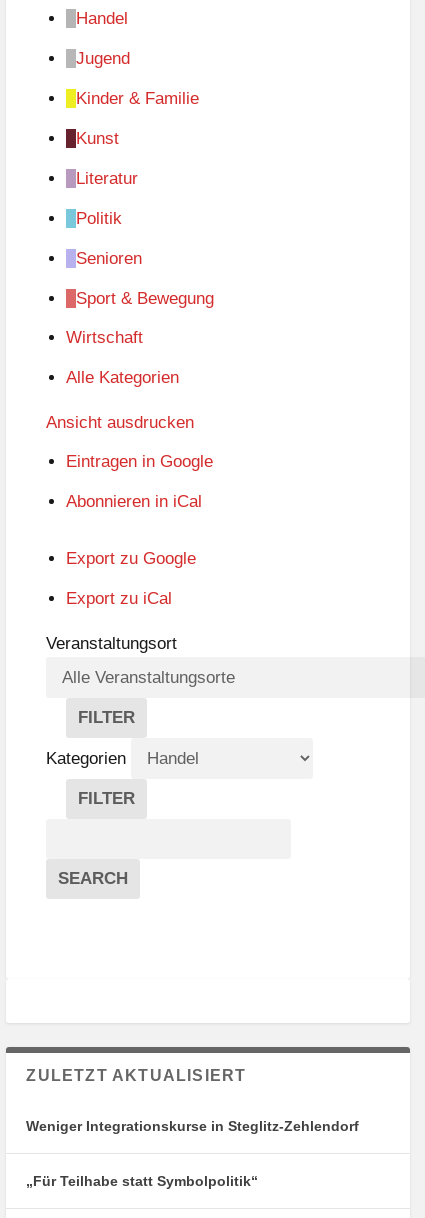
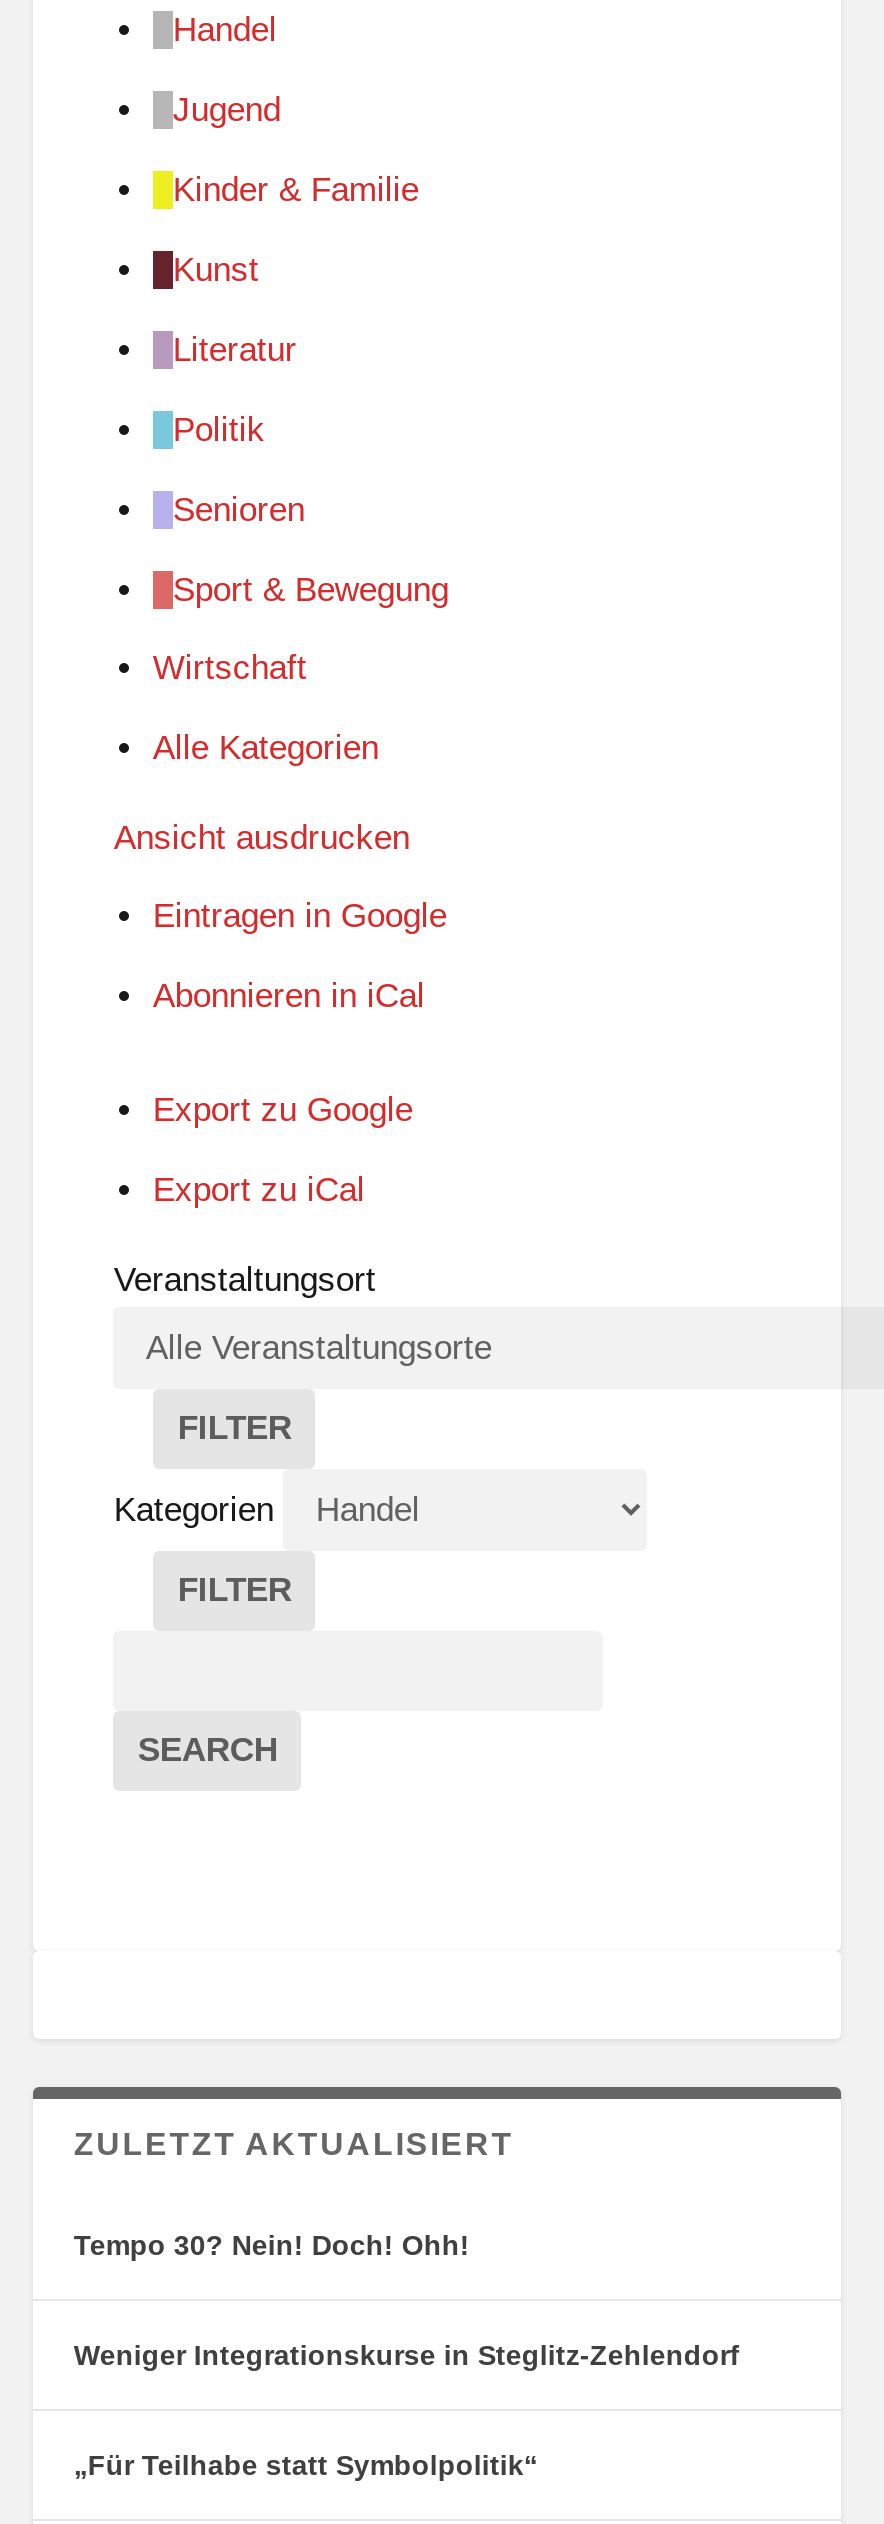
+ Tempo 30? Nein! Doch! Ohh!
